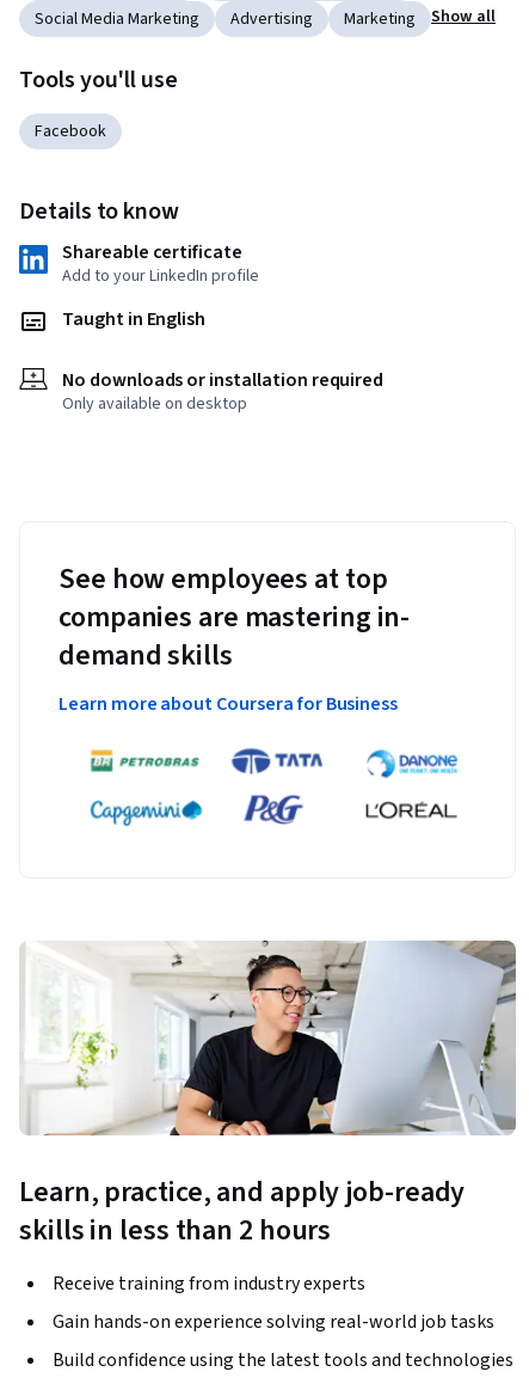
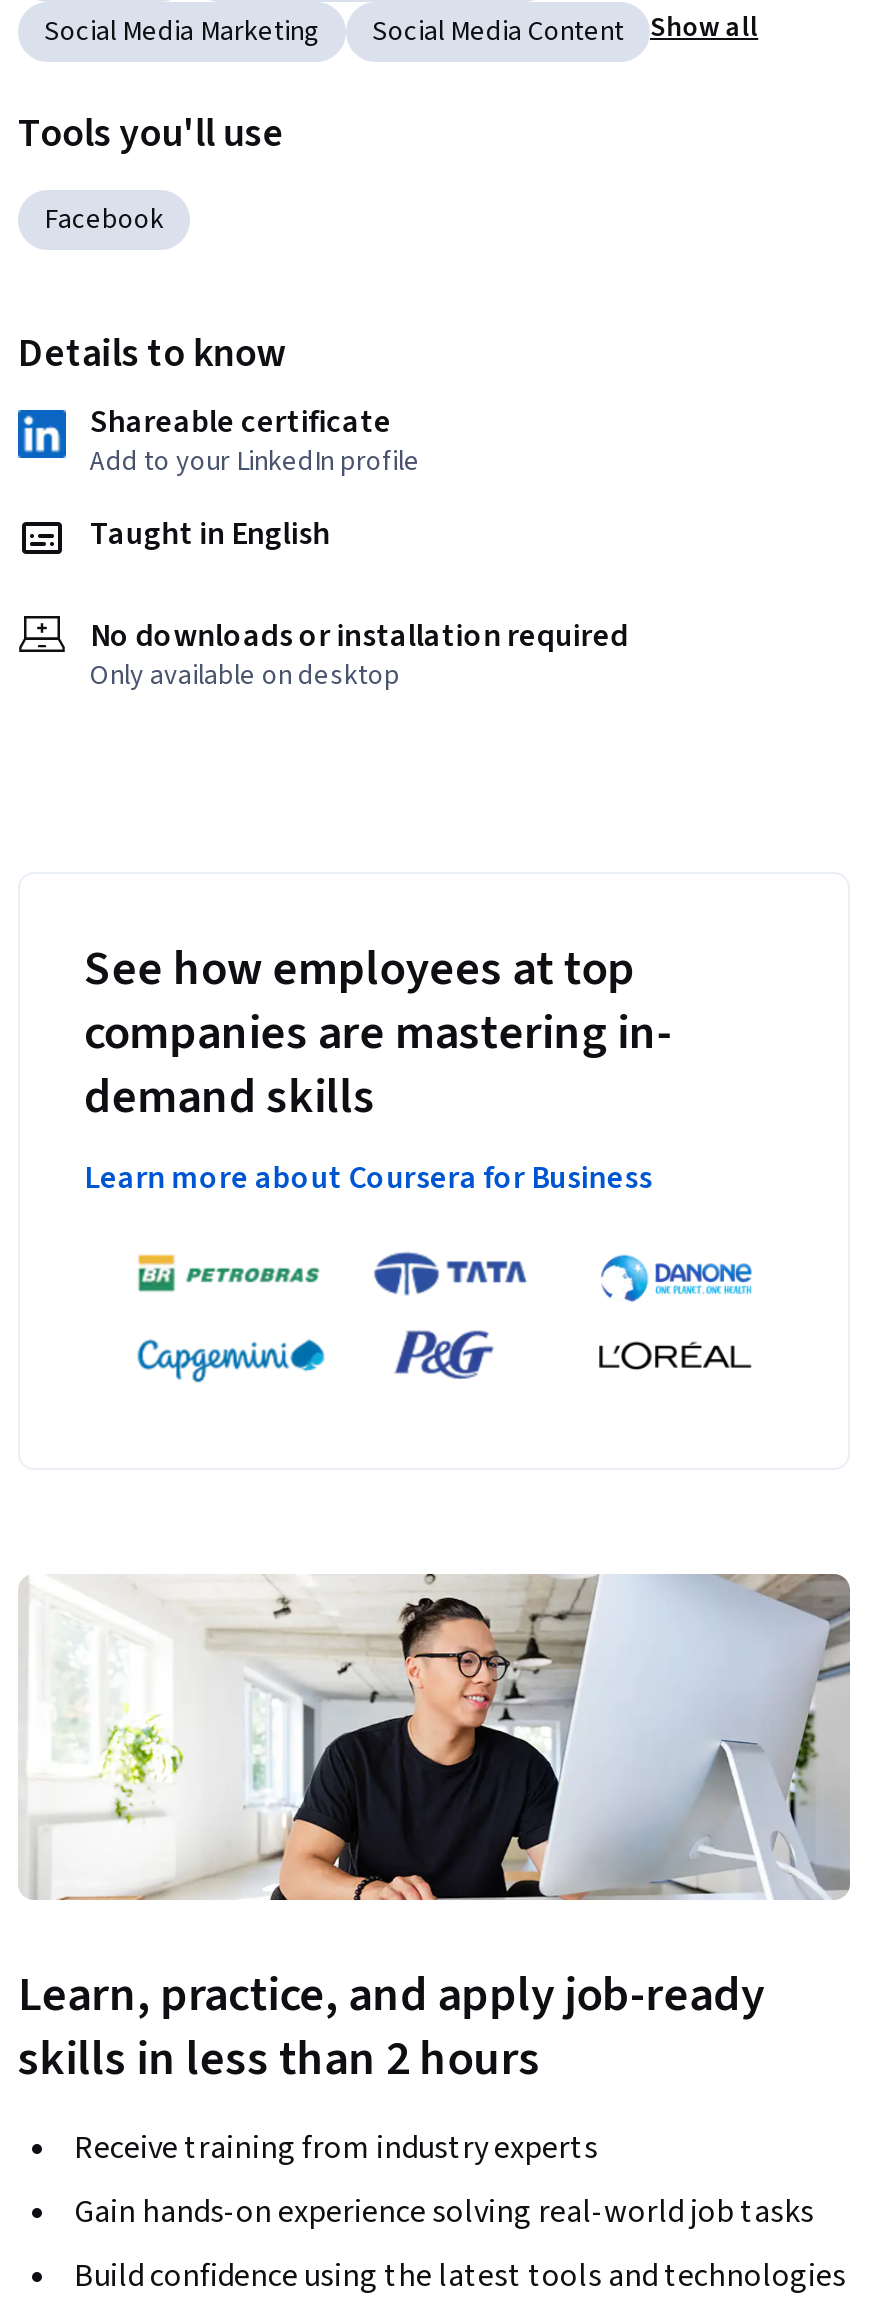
- Advertising
- Marketing
+ Social Media Content
